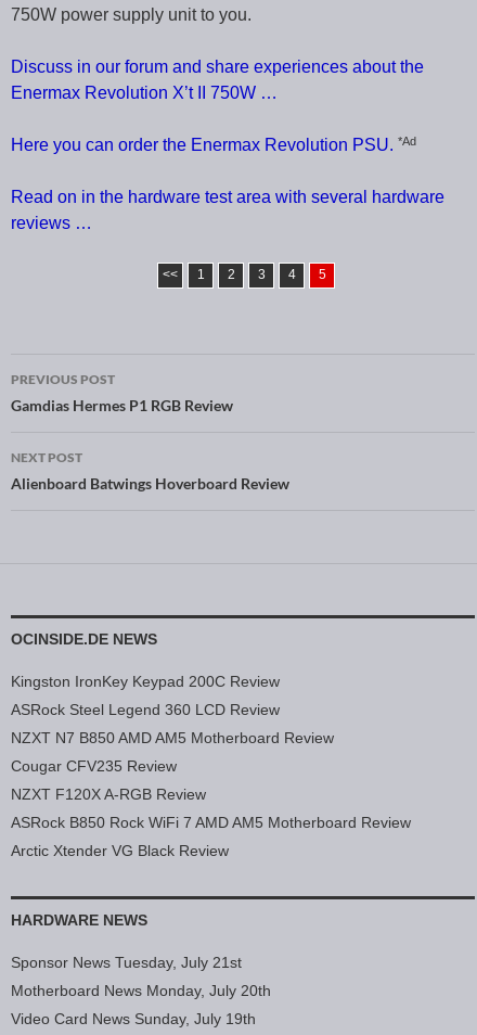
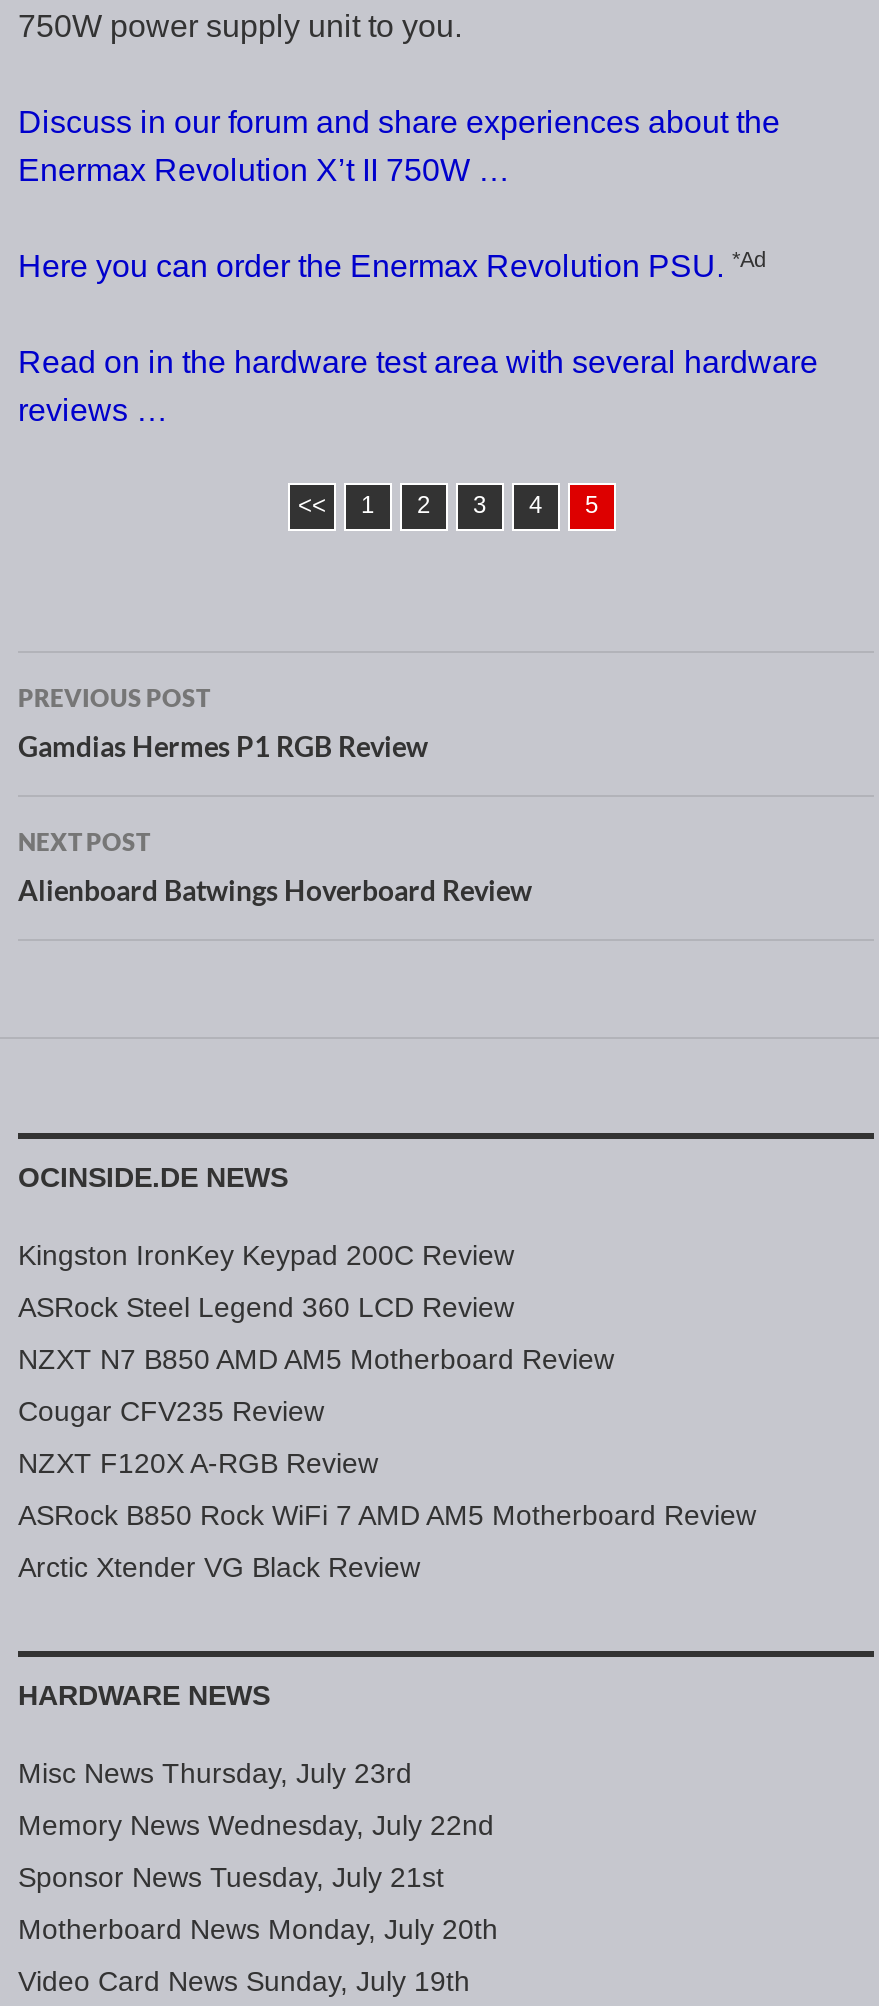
+ Misc News Thursday, July 23rd
+ Memory News Wednesday, July 22nd
